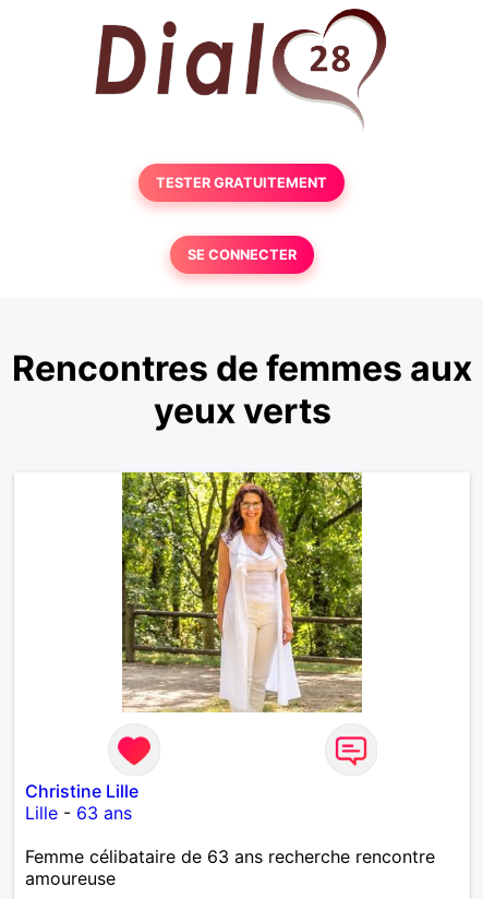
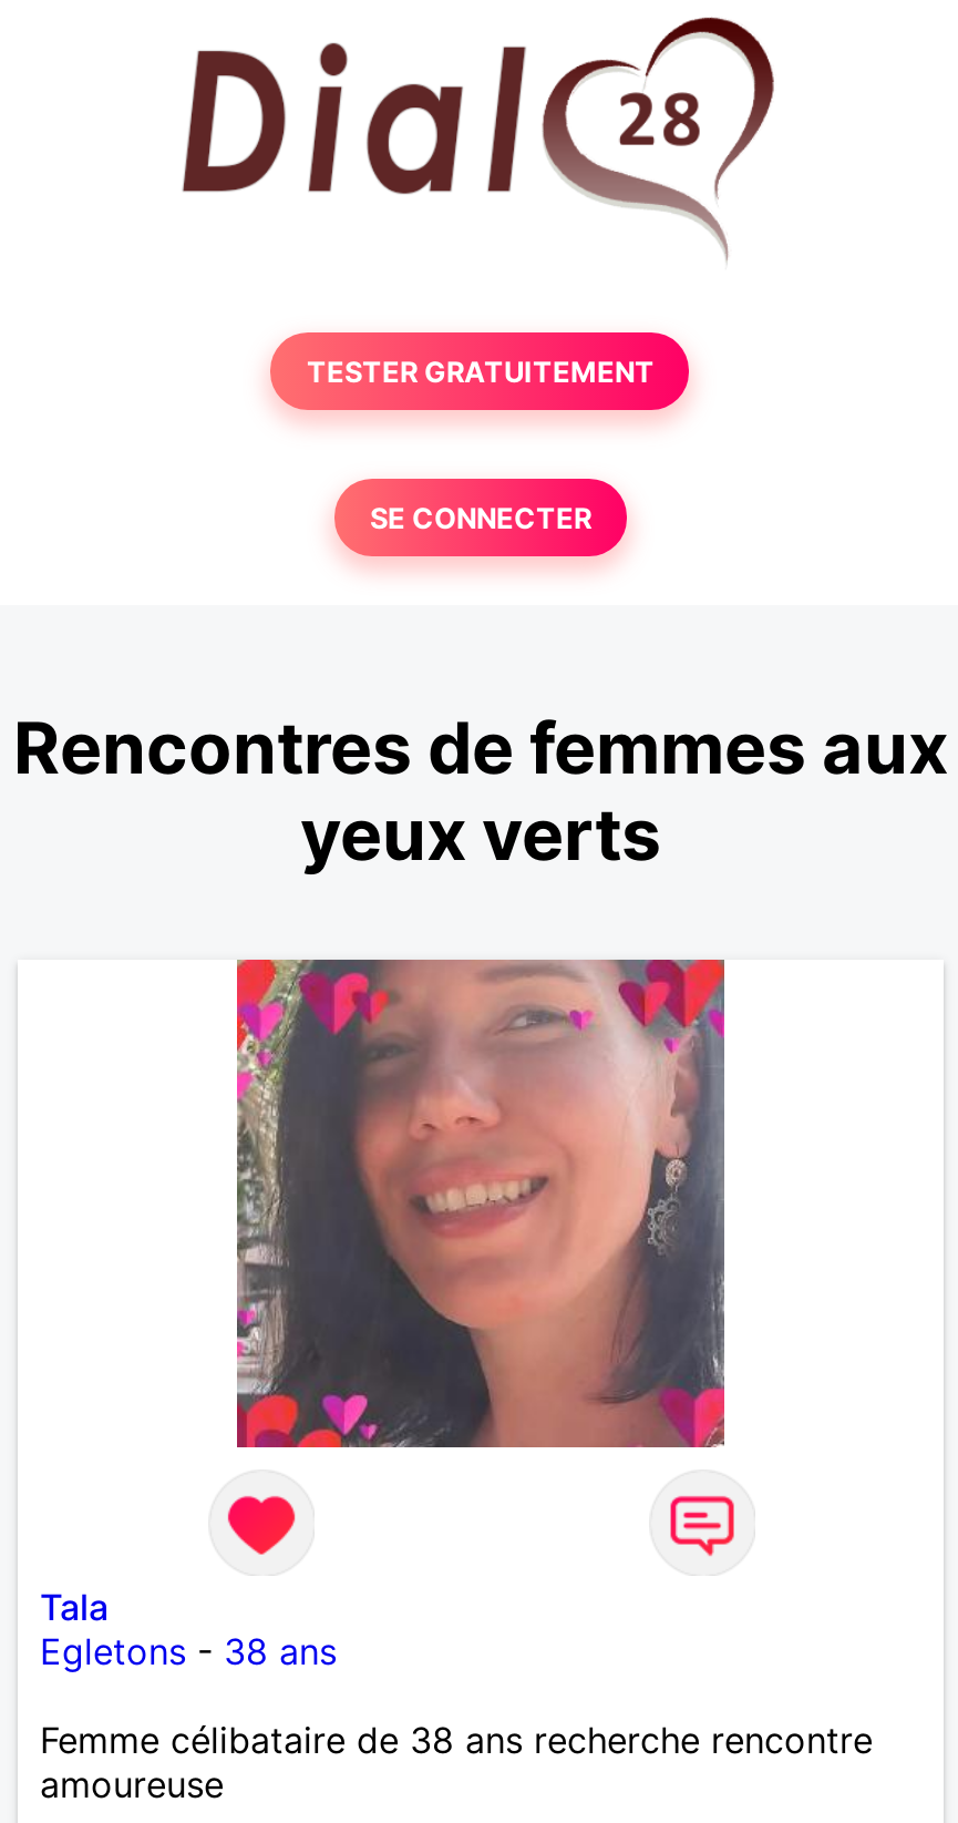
- [image]
+ [image]

- Christine Lille
- Lille - 63 ans
+ Tala
+ Egletons - 38 ans

- Femme célibataire de 63 ans recherche rencontre
+ Femme célibataire de 38 ans recherche rencontre
